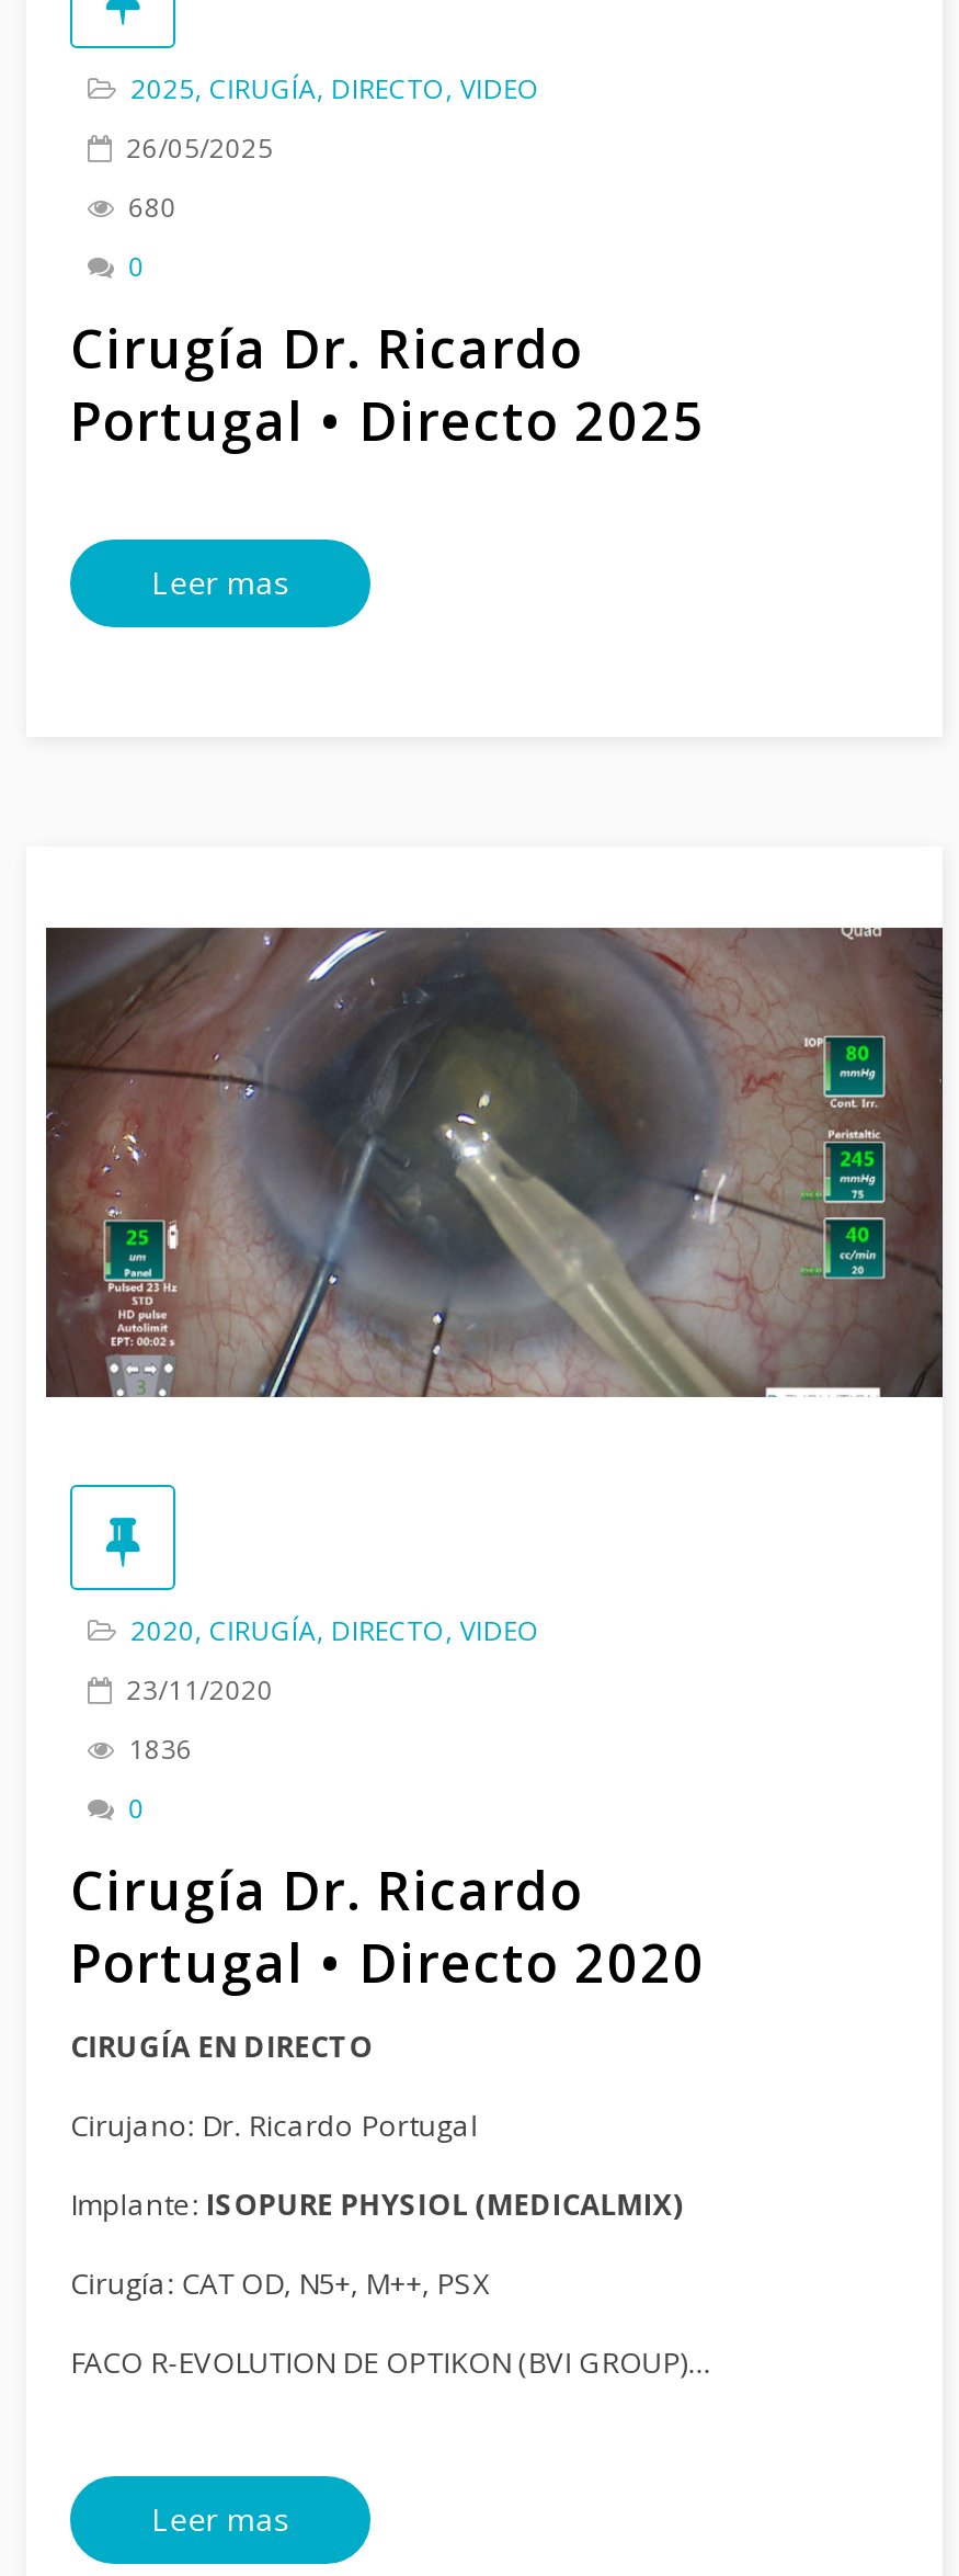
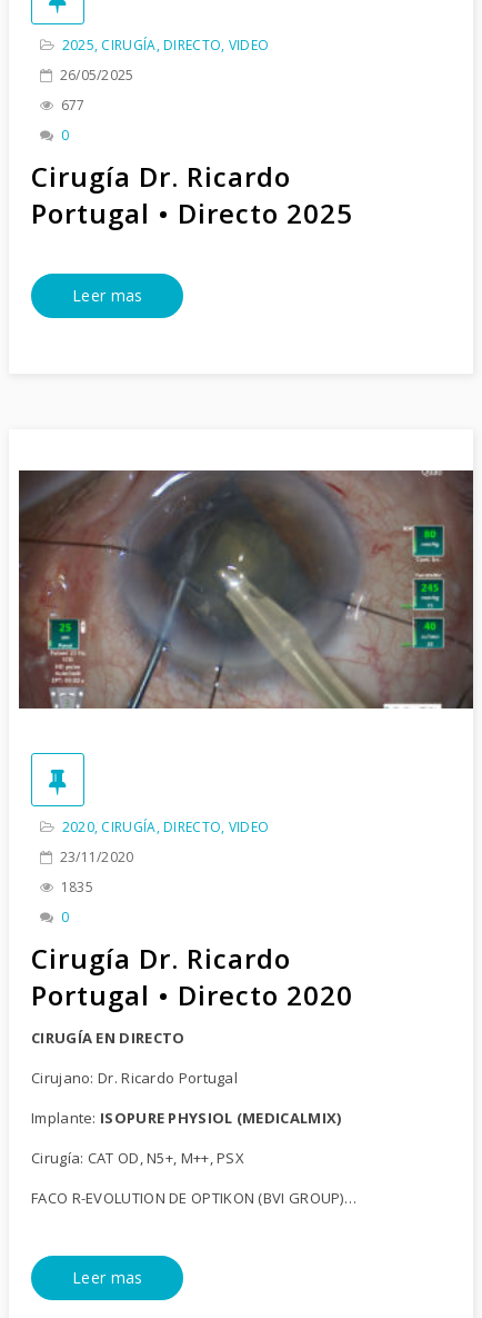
- 680
+ 677

- 1836
+ 1835
